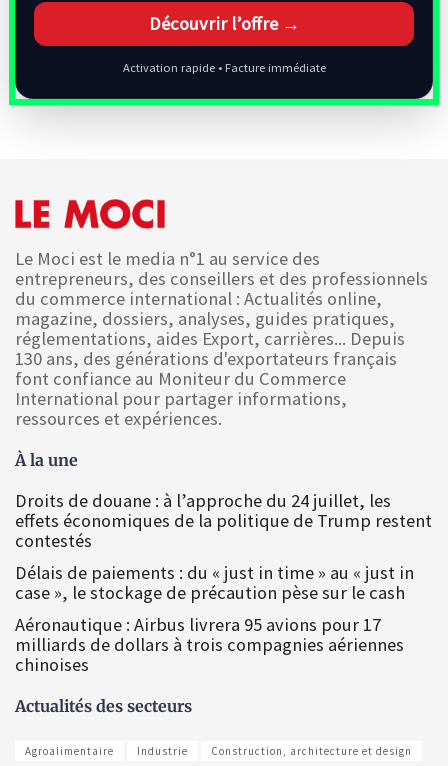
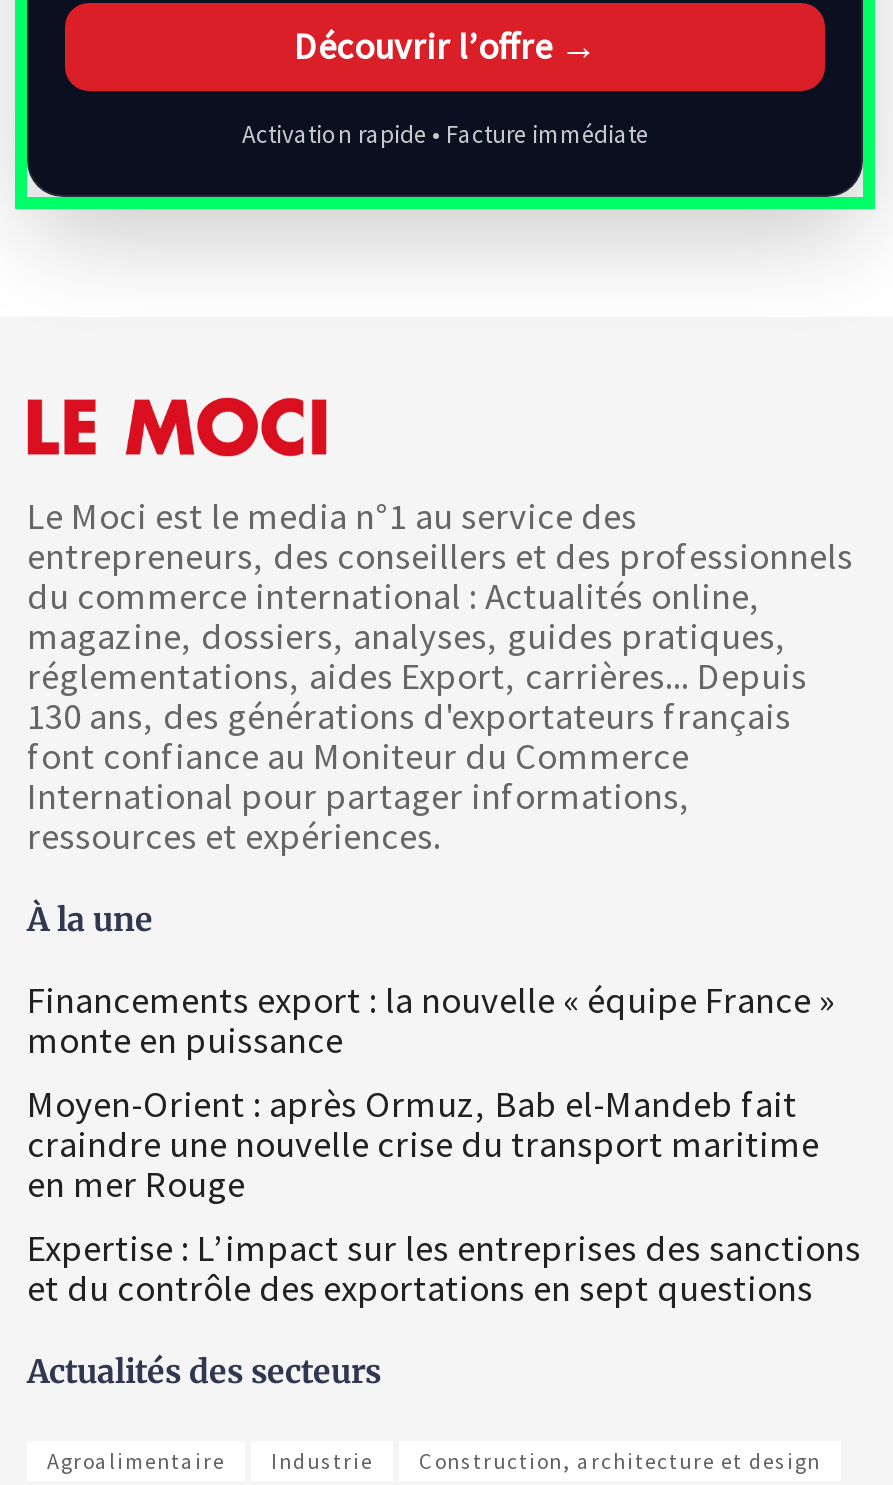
- Droits de douane : à l’approche du 24 juillet, les
- effets économiques de la politique de Trump restent
- contestés
- Délais de paiements : du « just in time » au « just in
- case », le stockage de précaution pèse sur le cash
- Aéronautique : Airbus livrera 95 avions pour 17
- milliards de dollars à trois compagnies aériennes
- chinoises
+ Financements export : la nouvelle « équipe France »
+ monte en puissance
+ Moyen-Orient : après Ormuz, Bab el-Mandeb fait
+ craindre une nouvelle crise du transport maritime
+ en mer Rouge
+ Expertise : L’impact sur les entreprises des sanctions
+ et du contrôle des exportations en sept questions
